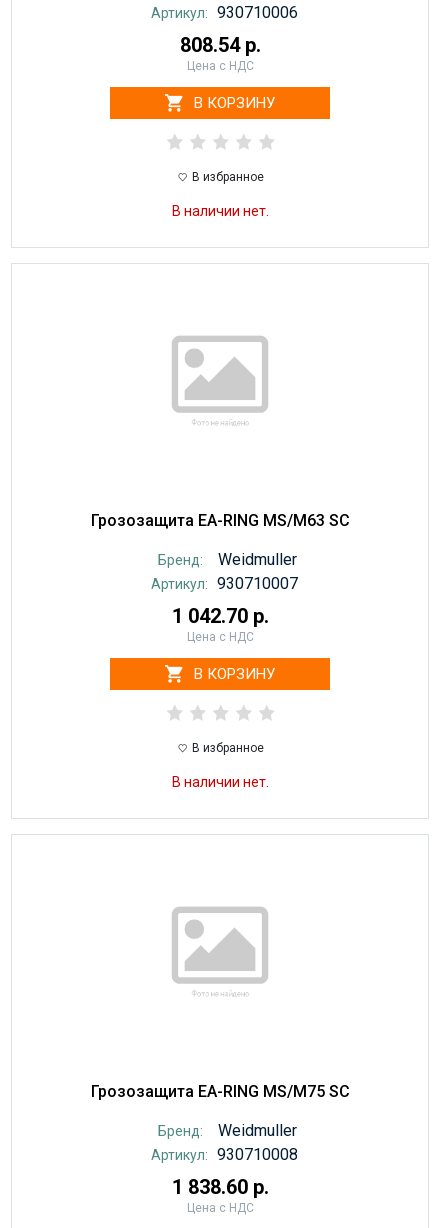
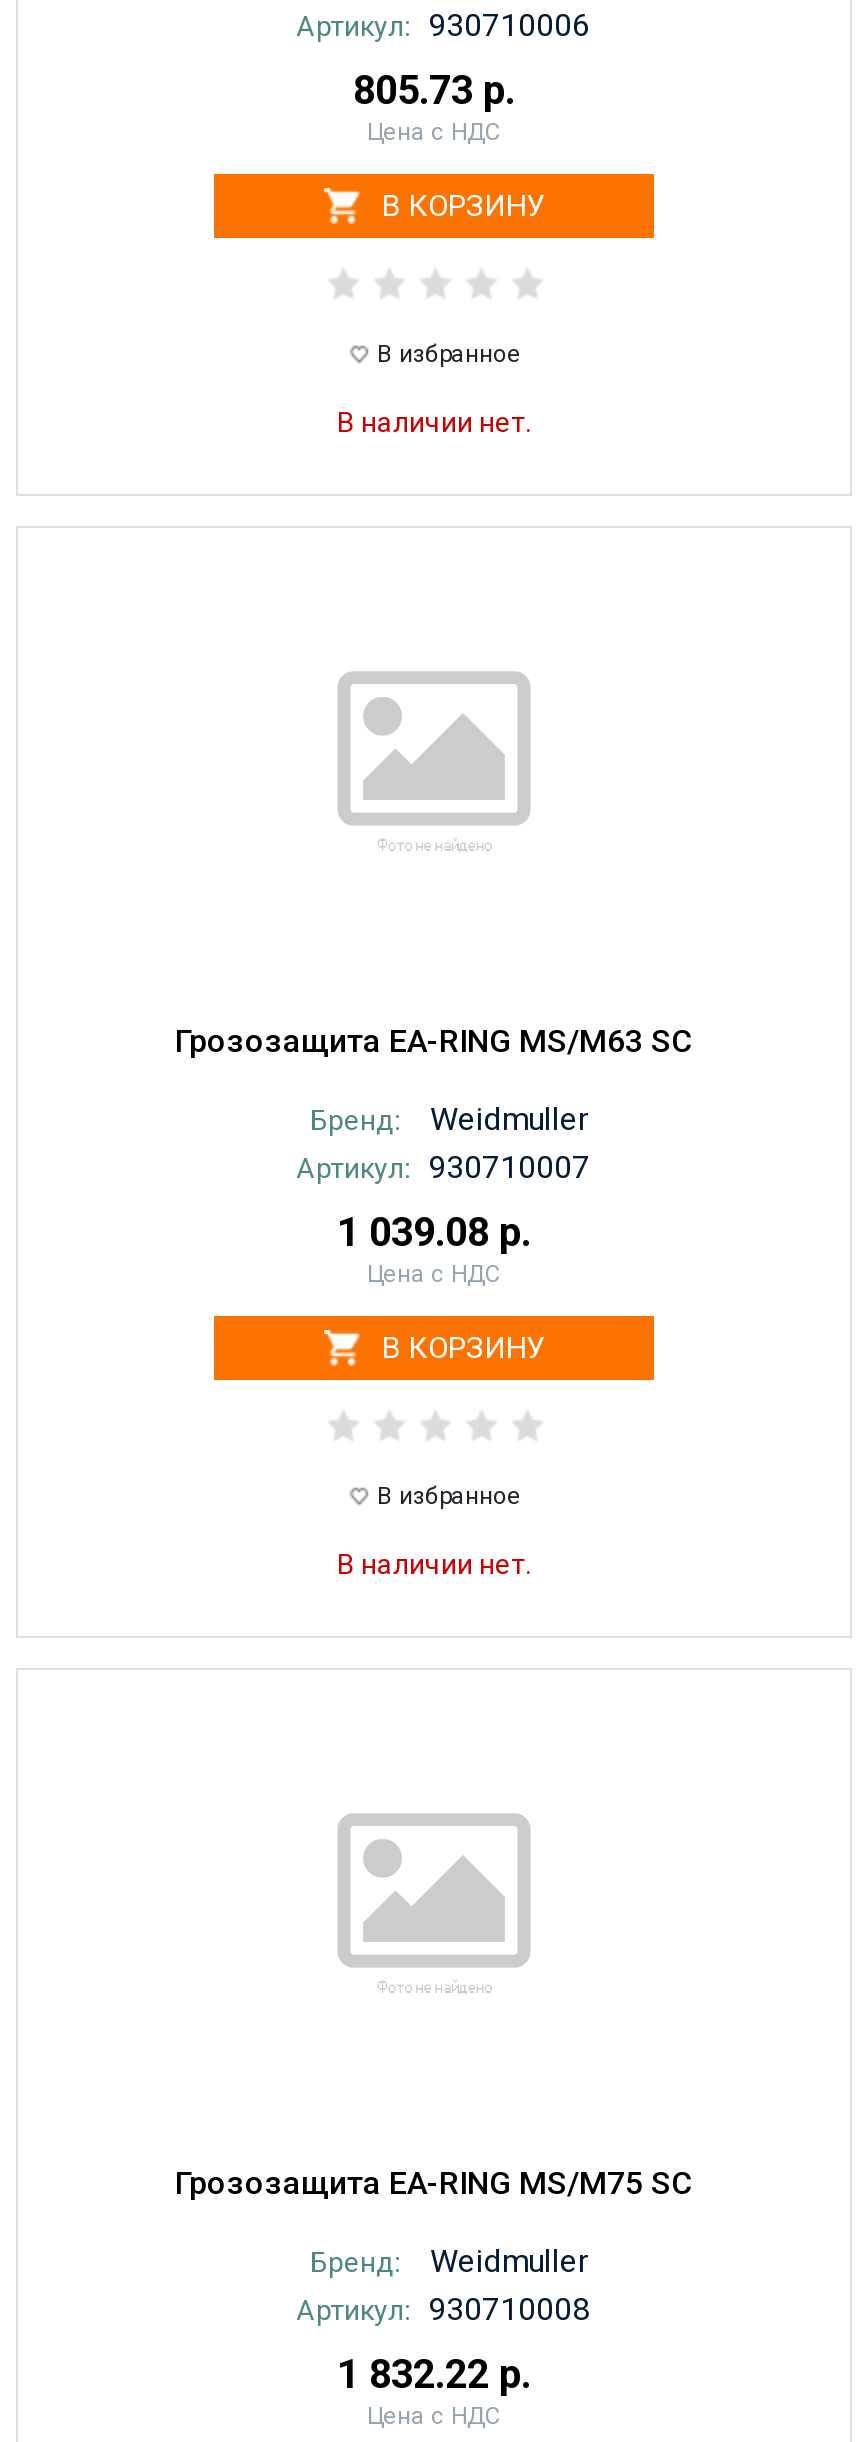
- 808.54 р.
+ 805.73 р.

- 1 042.70 р.
+ 1 039.08 р.

- 1 838.60 р.
+ 1 832.22 р.
